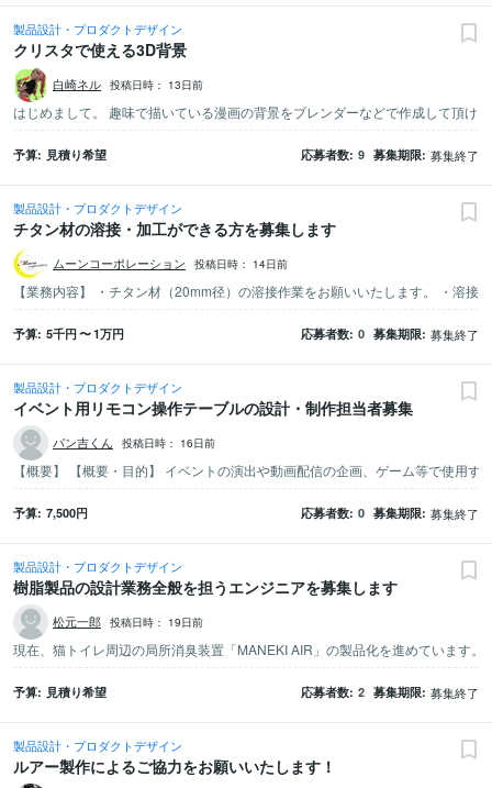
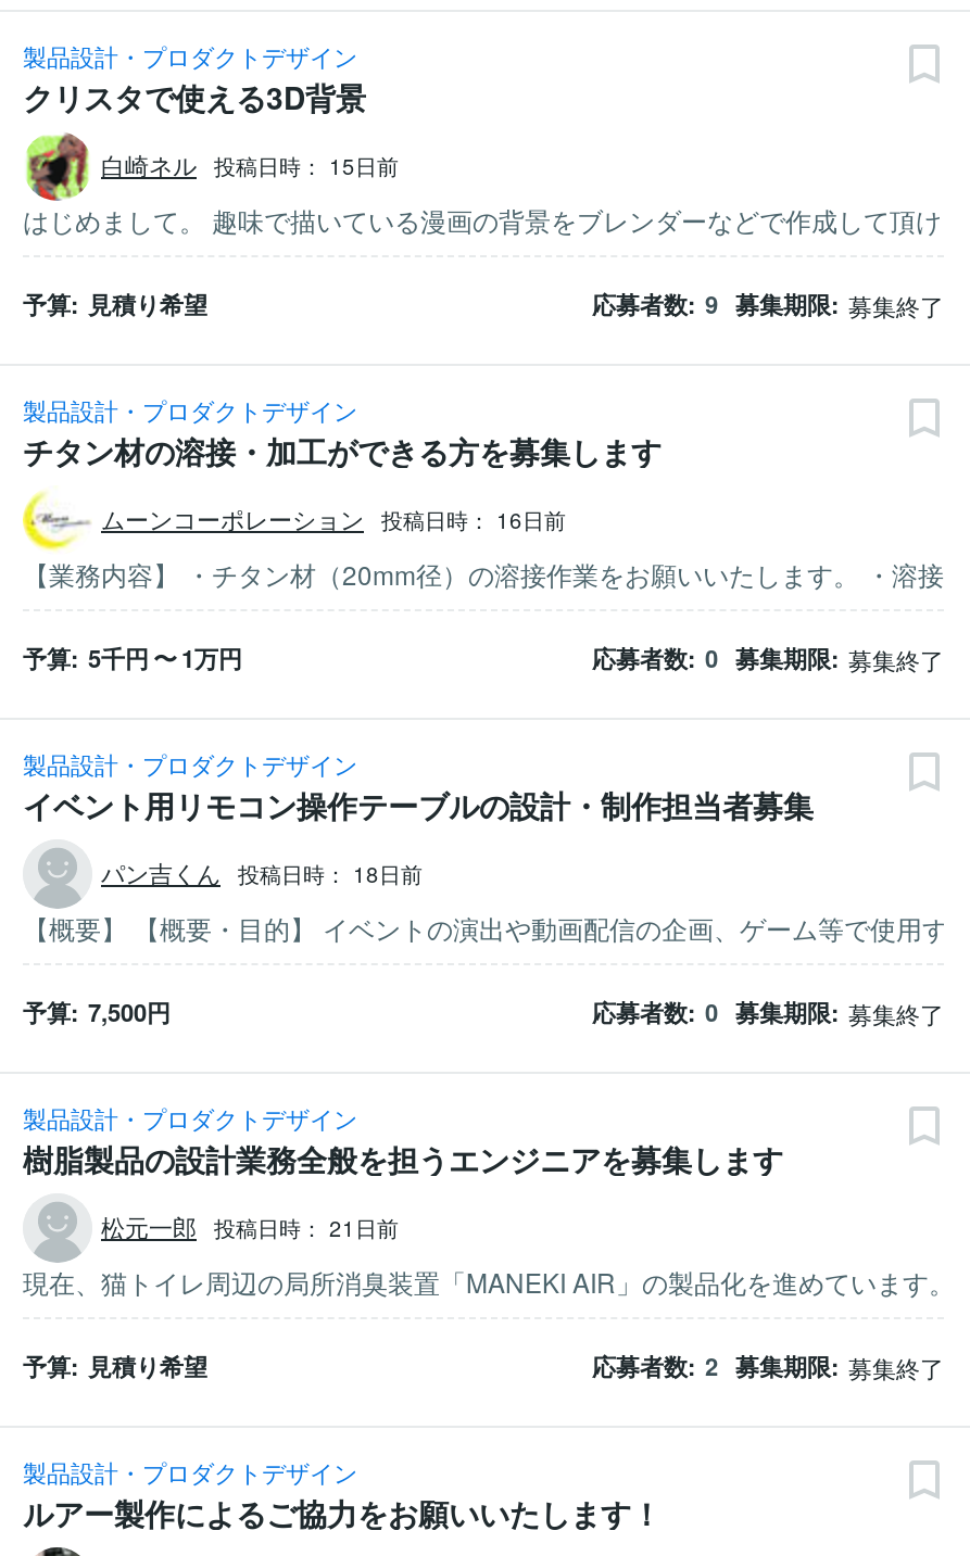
- 白崎ネル 投稿日時： 13日前
+ 白崎ネル 投稿日時： 15日前

- ムーンコーポレーション 投稿日時： 14日前
+ ムーンコーポレーション 投稿日時： 16日前

- パン吉くん 投稿日時： 16日前
+ パン吉くん 投稿日時： 18日前

- 松元一郎 投稿日時： 19日前
+ 松元一郎 投稿日時： 21日前
